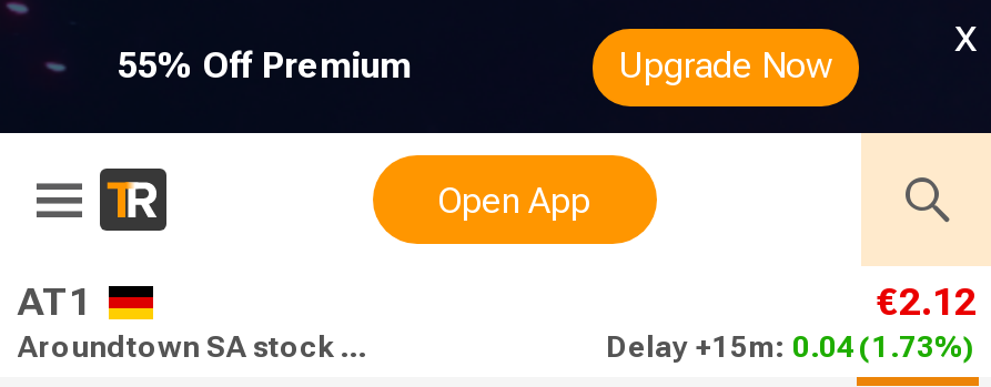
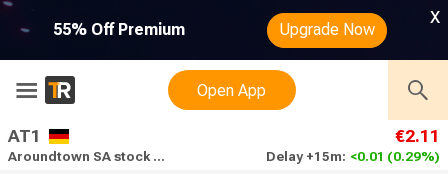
- €2.12
- Delay +15m: 0.04 (1.73%)
+ €2.11
+ Delay +15m: <0.01 (0.29%)
